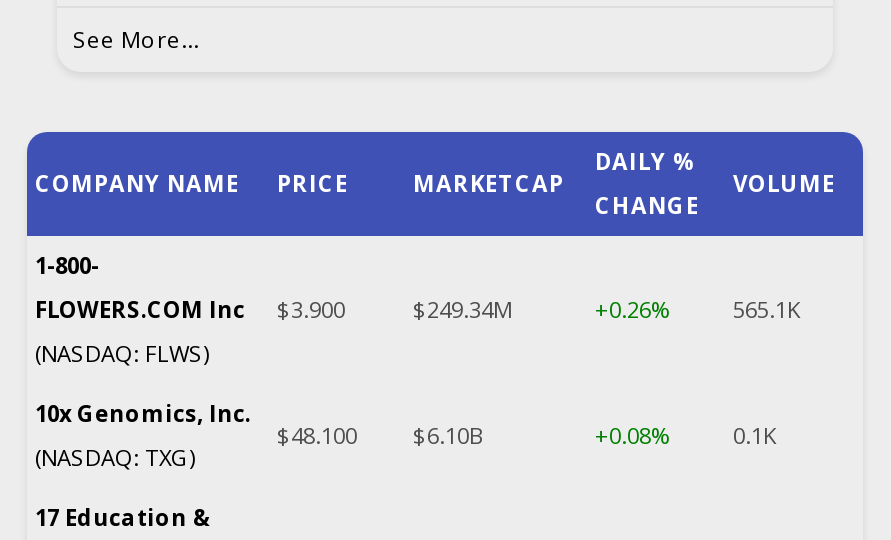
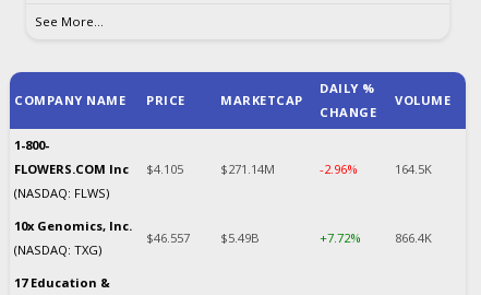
- $3.900
- $249.34M
- +0.26%
- 565.1K
+ $4.105
+ $271.14M
+ -2.96%
+ 164.5K

- $48.100
- $6.10B
- +0.08%
- 0.1K
+ $46.557
+ $5.49B
+ +7.72%
+ 866.4K
